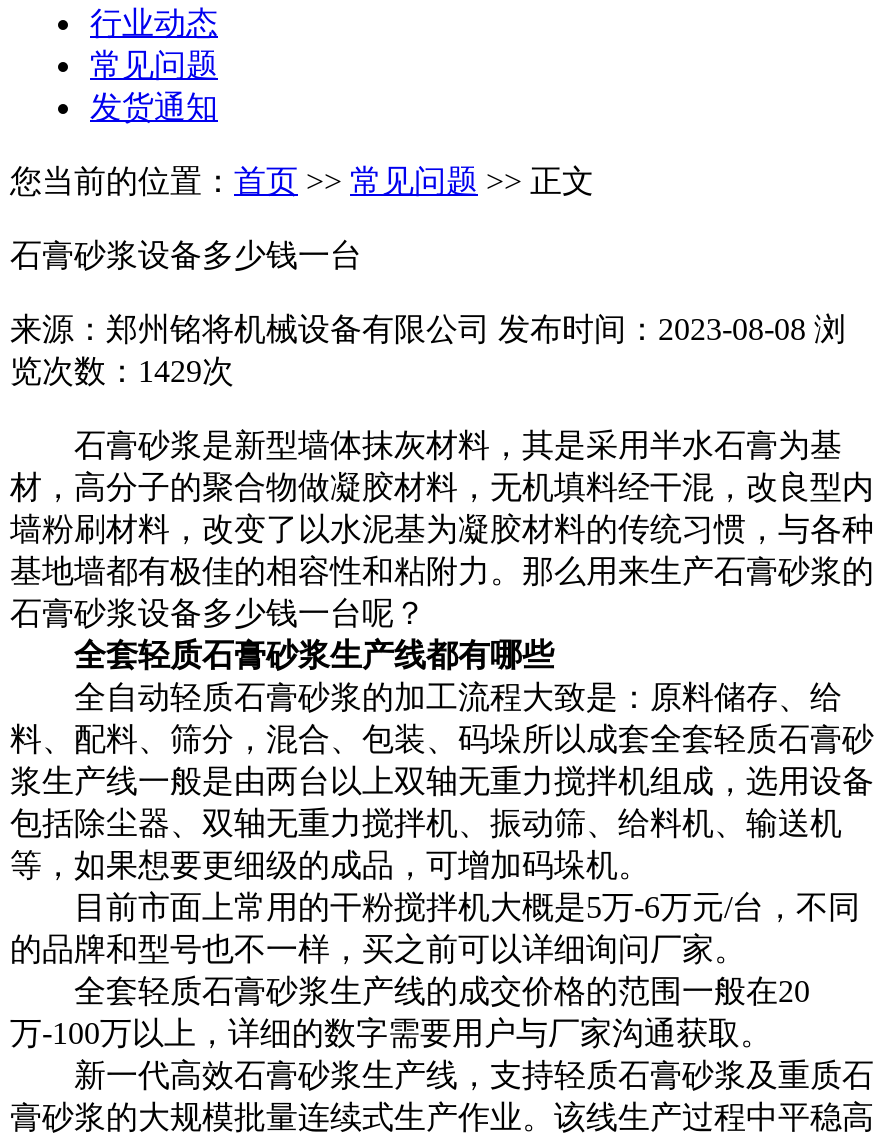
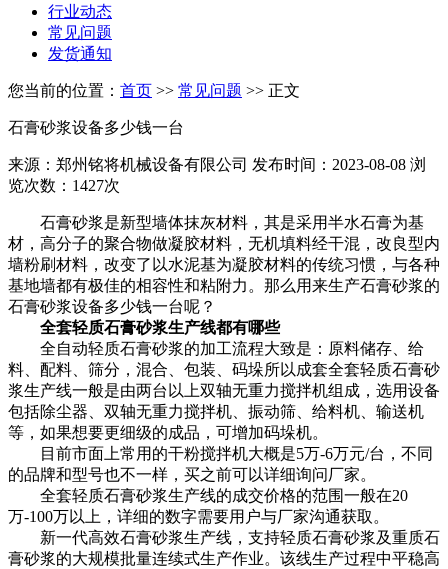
- 览次数：1429次
+ 览次数：1427次
